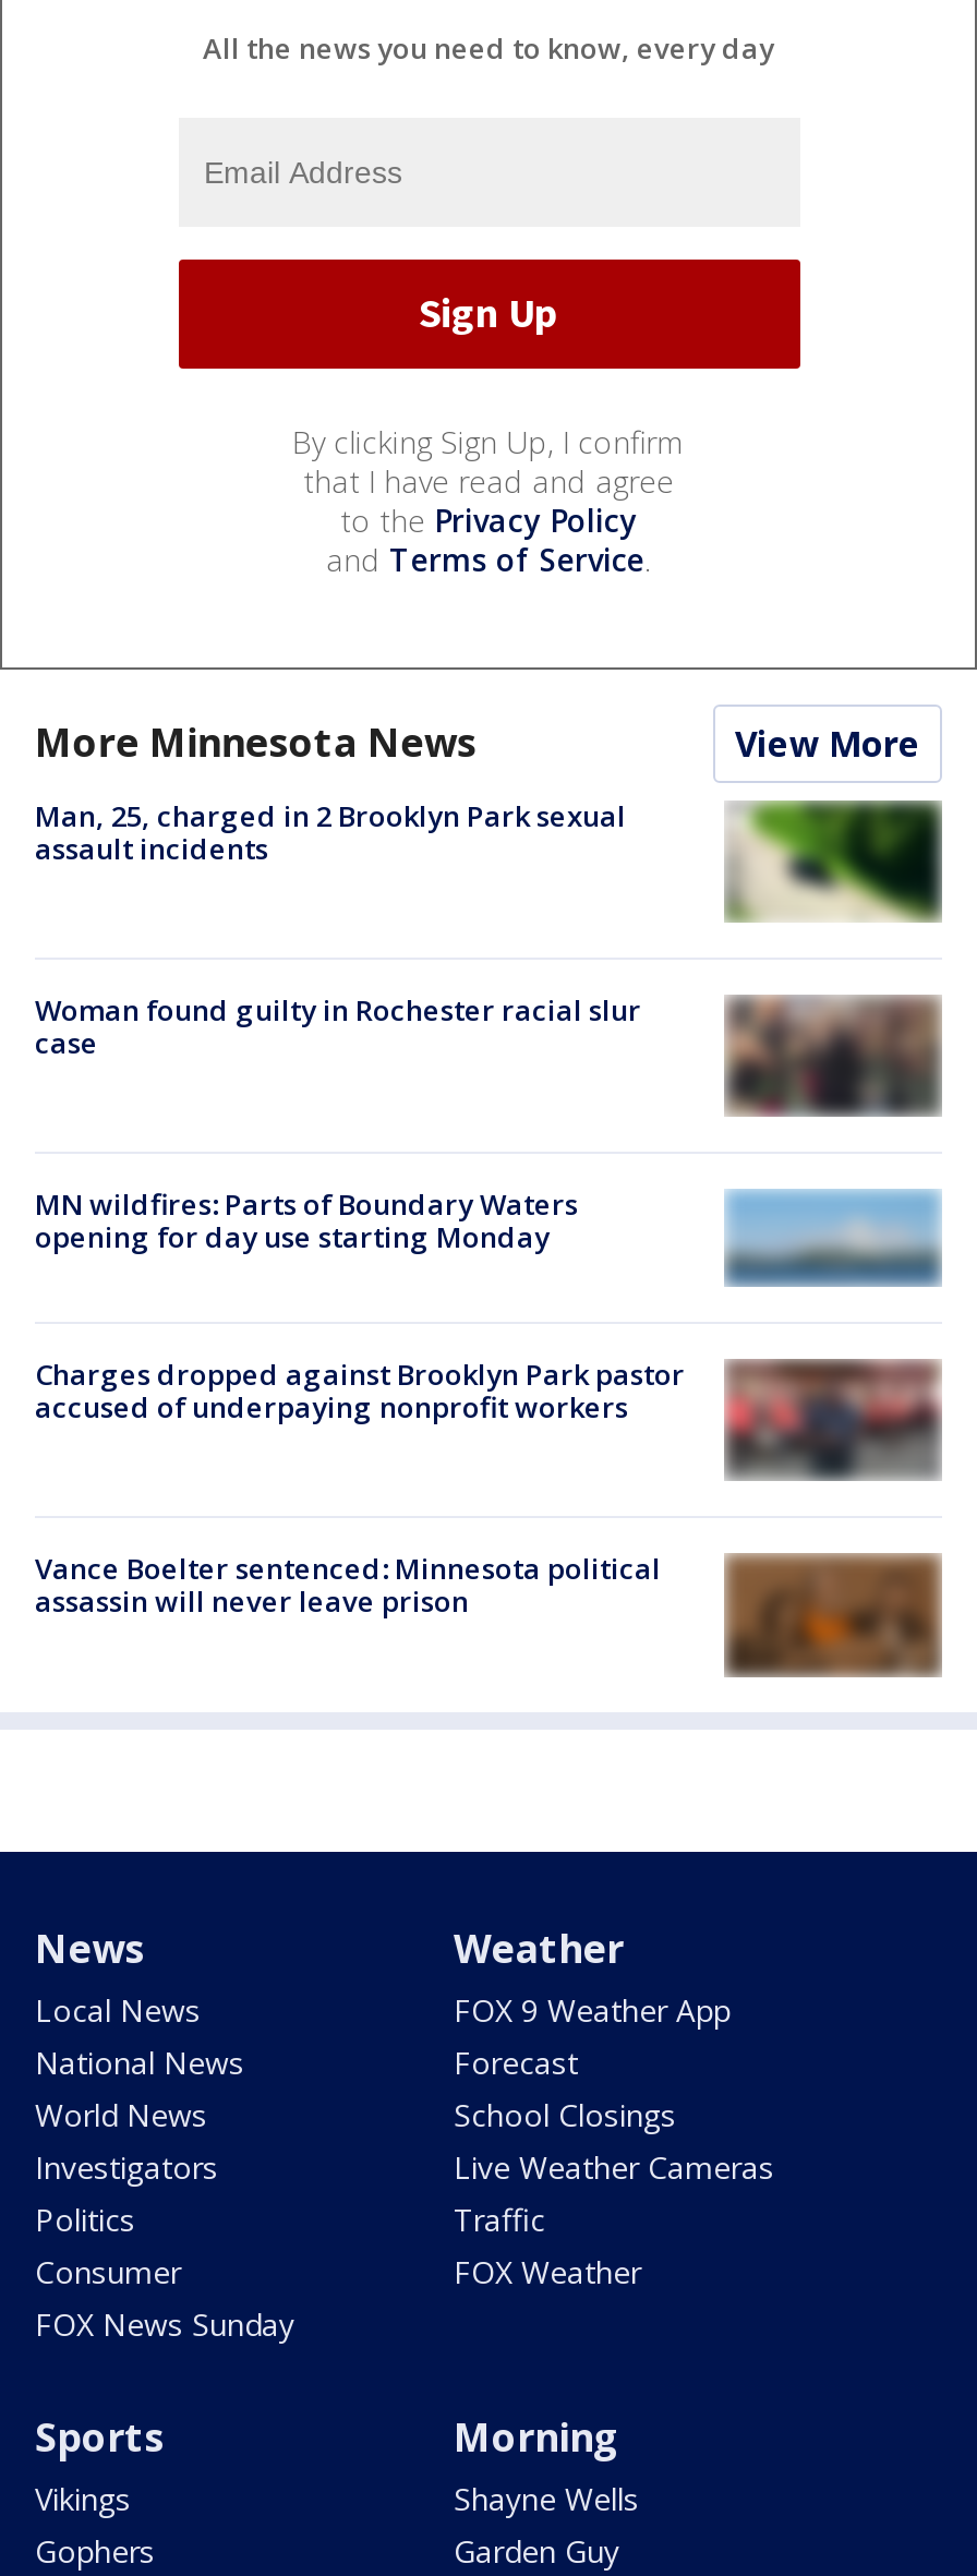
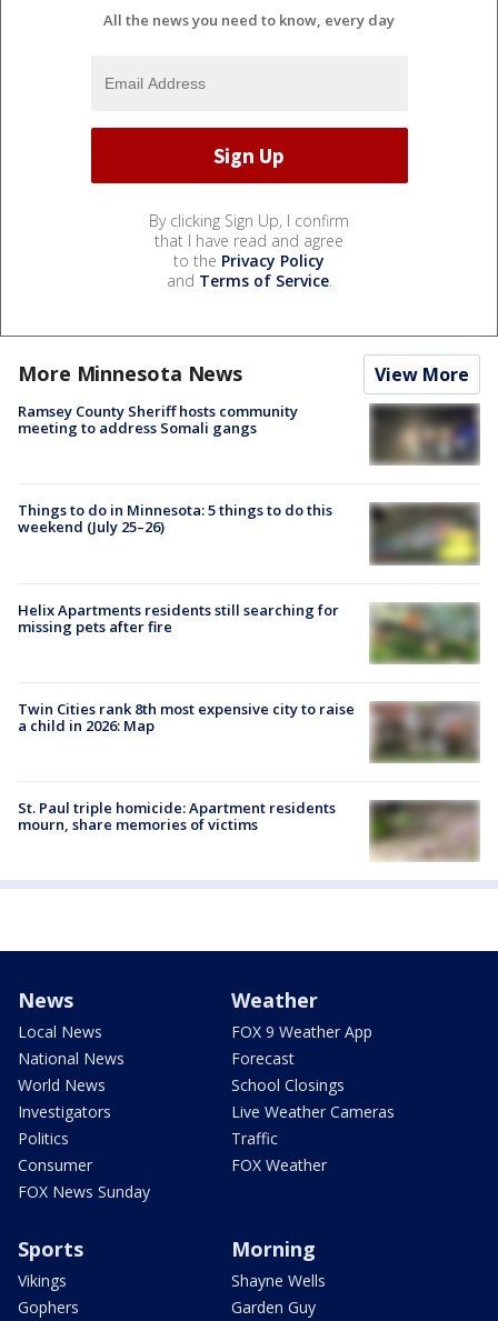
- Man, 25, charged in 2 Brooklyn Park sexual
- assault incidents
+ Ramsey County Sheriff hosts community
+ meeting to address Somali gangs

- [image]
+ [image]

- [image]
- Woman found guilty in Rochester racial slur
- case
+ [image]
+ Things to do in Minnesota: 5 things to do this
+ weekend (July 25–26)

- MN wildfires: Parts of Boundary Waters
- opening for day use starting Monday
+ Helix Apartments residents still searching for
+ missing pets after fire

- [image]
+ [image]

- [image]
- Charges dropped against Brooklyn Park pastor
- accused of underpaying nonprofit workers
+ [image]
+ Twin Cities rank 8th most expensive city to raise
+ a child in 2026: Map

- [image]
- Vance Boelter sentenced: Minnesota political
- assassin will never leave prison
+ [image]
+ St. Paul triple homicide: Apartment residents
+ mourn, share memories of victims
